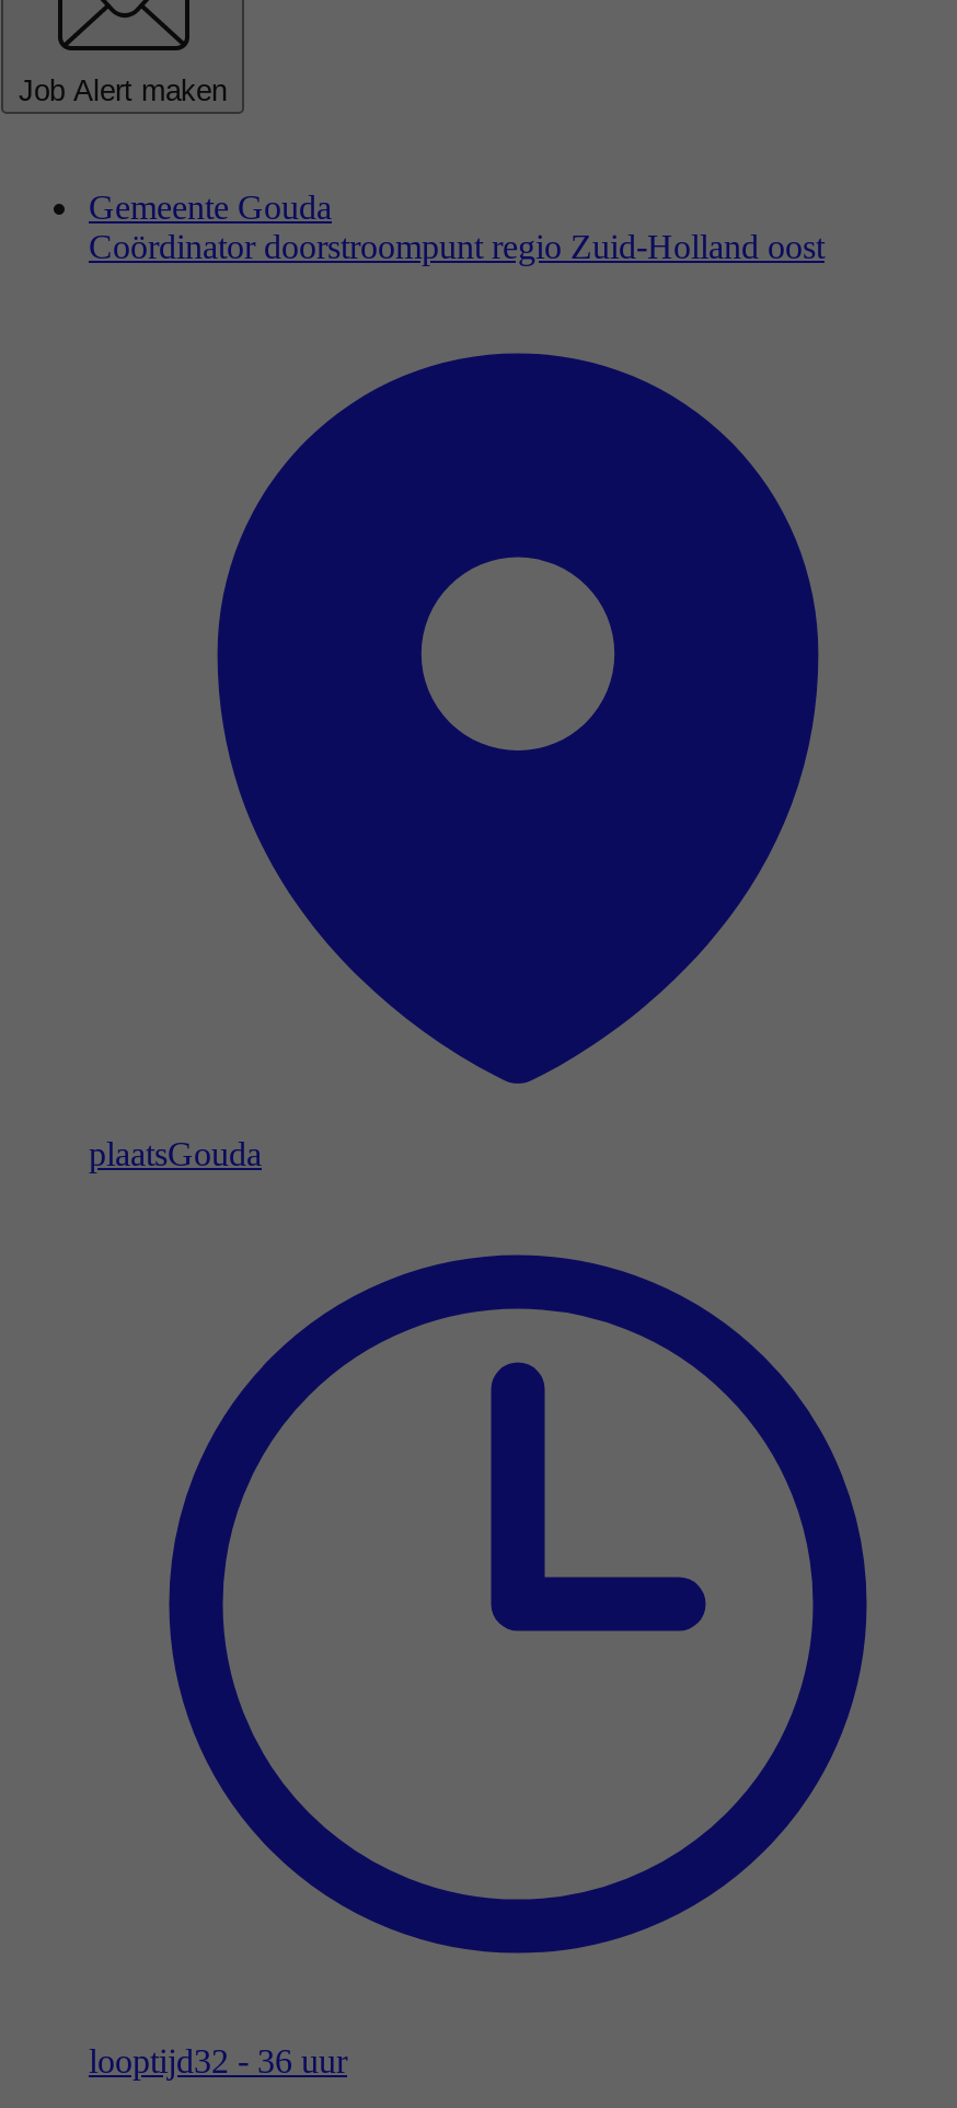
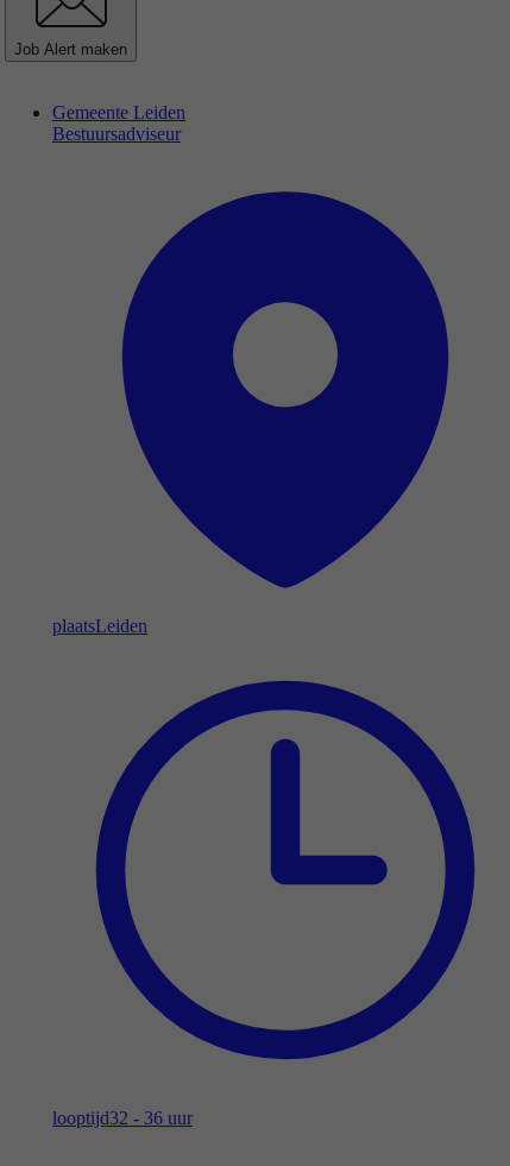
- Gemeente Gouda
- Coördinator doorstroompunt regio Zuid-Holland oost
+ Gemeente Leiden
+ Bestuursadviseur

- plaatsGouda
+ plaatsLeiden
